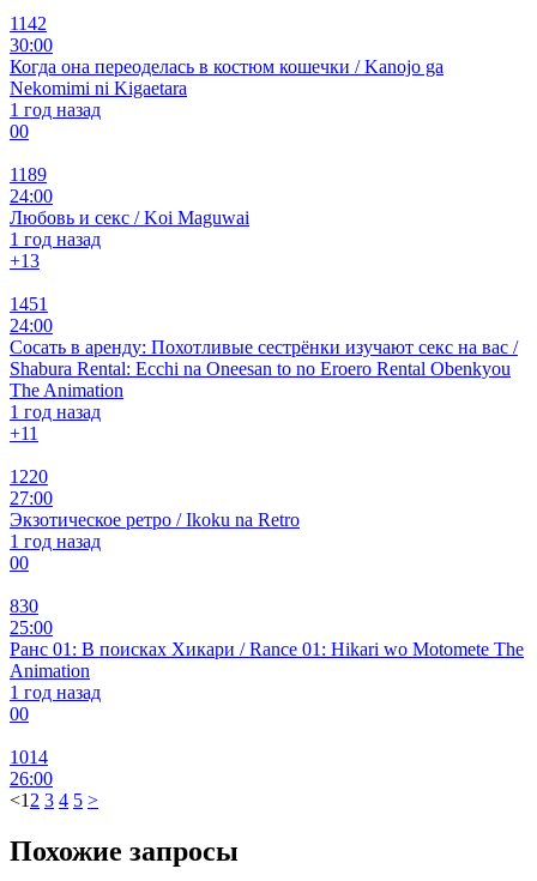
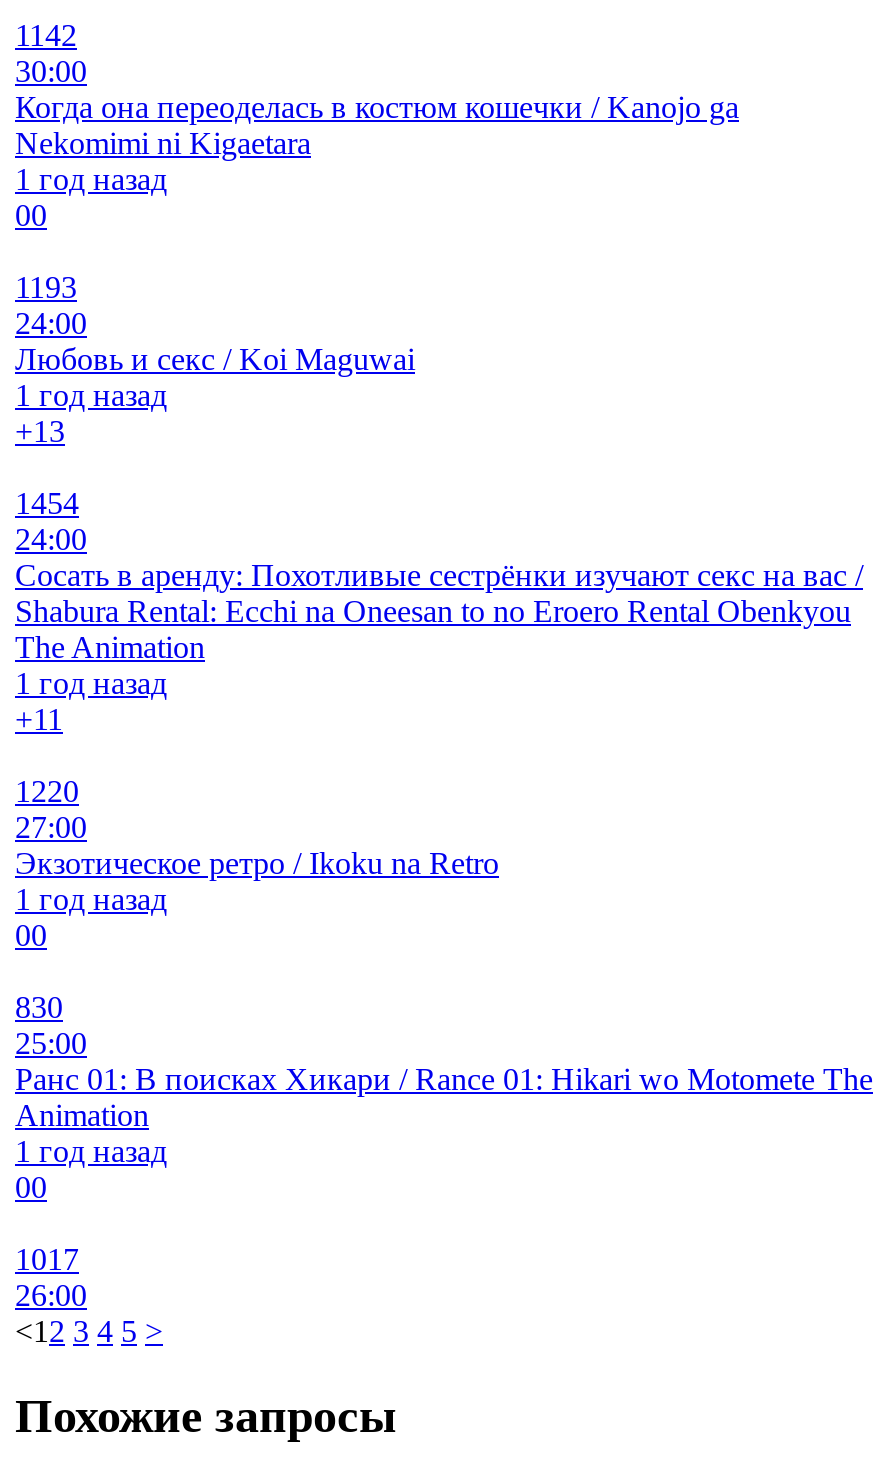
- 1189
+ 1193

- 1451
+ 1454

- 1014
+ 1017
